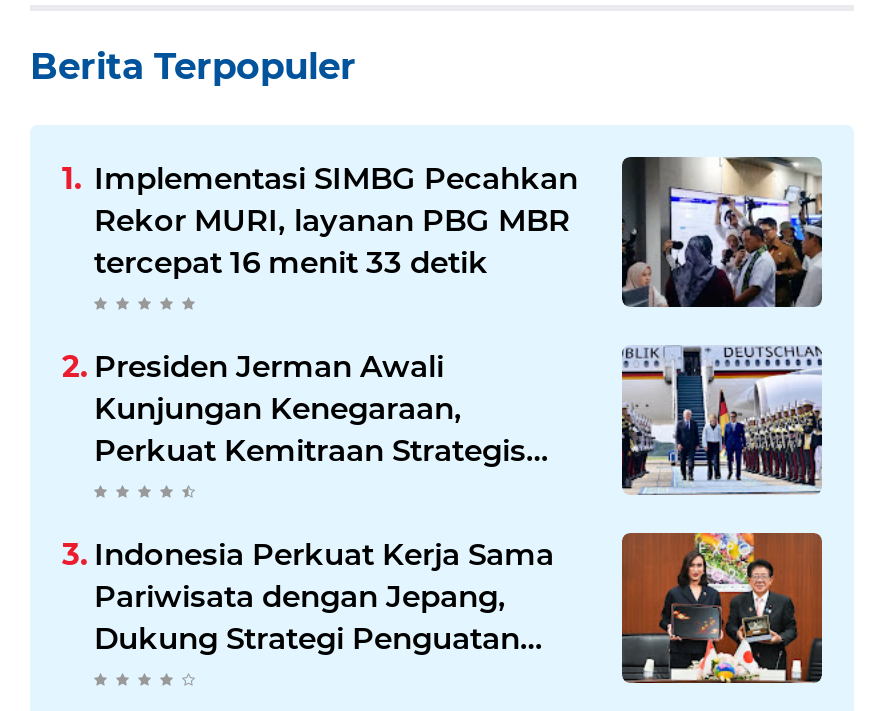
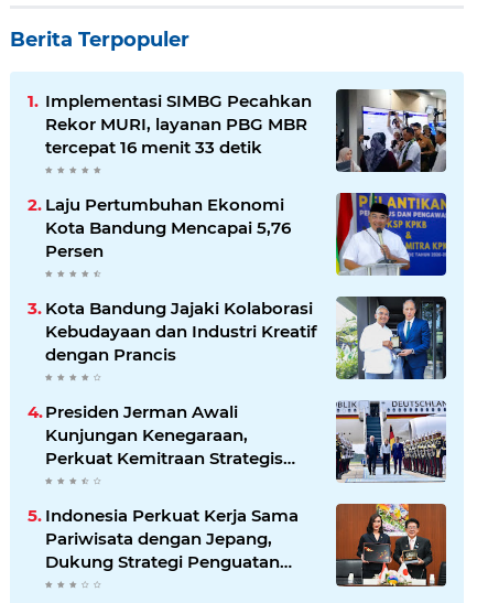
+ [image]
+ Laju Pertumbuhan Ekonomi
+ Kota Bandung Mencapai 5,76
+ Persen
+ Kota Bandung Jajaki Kolaborasi
+ Kebudayaan dan Industri Kreatif
+ dengan Prancis

+ [image]
